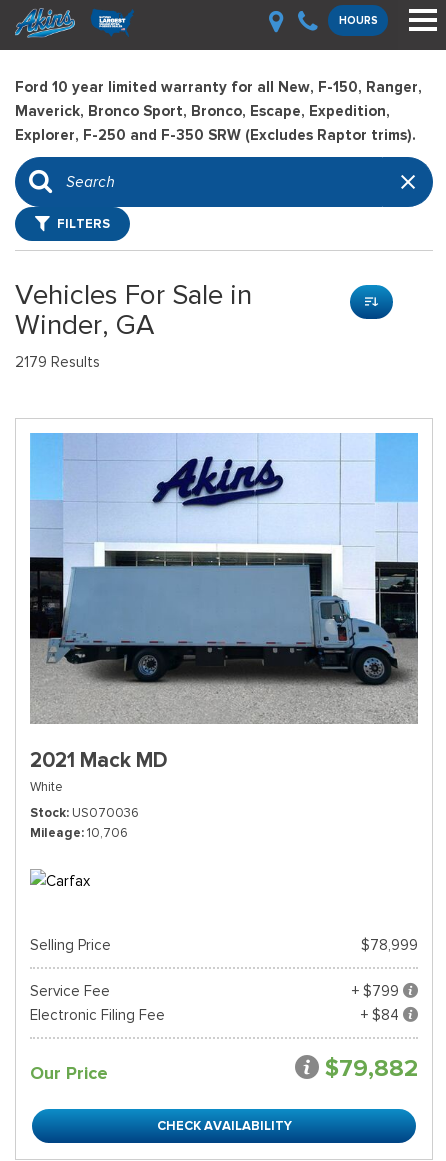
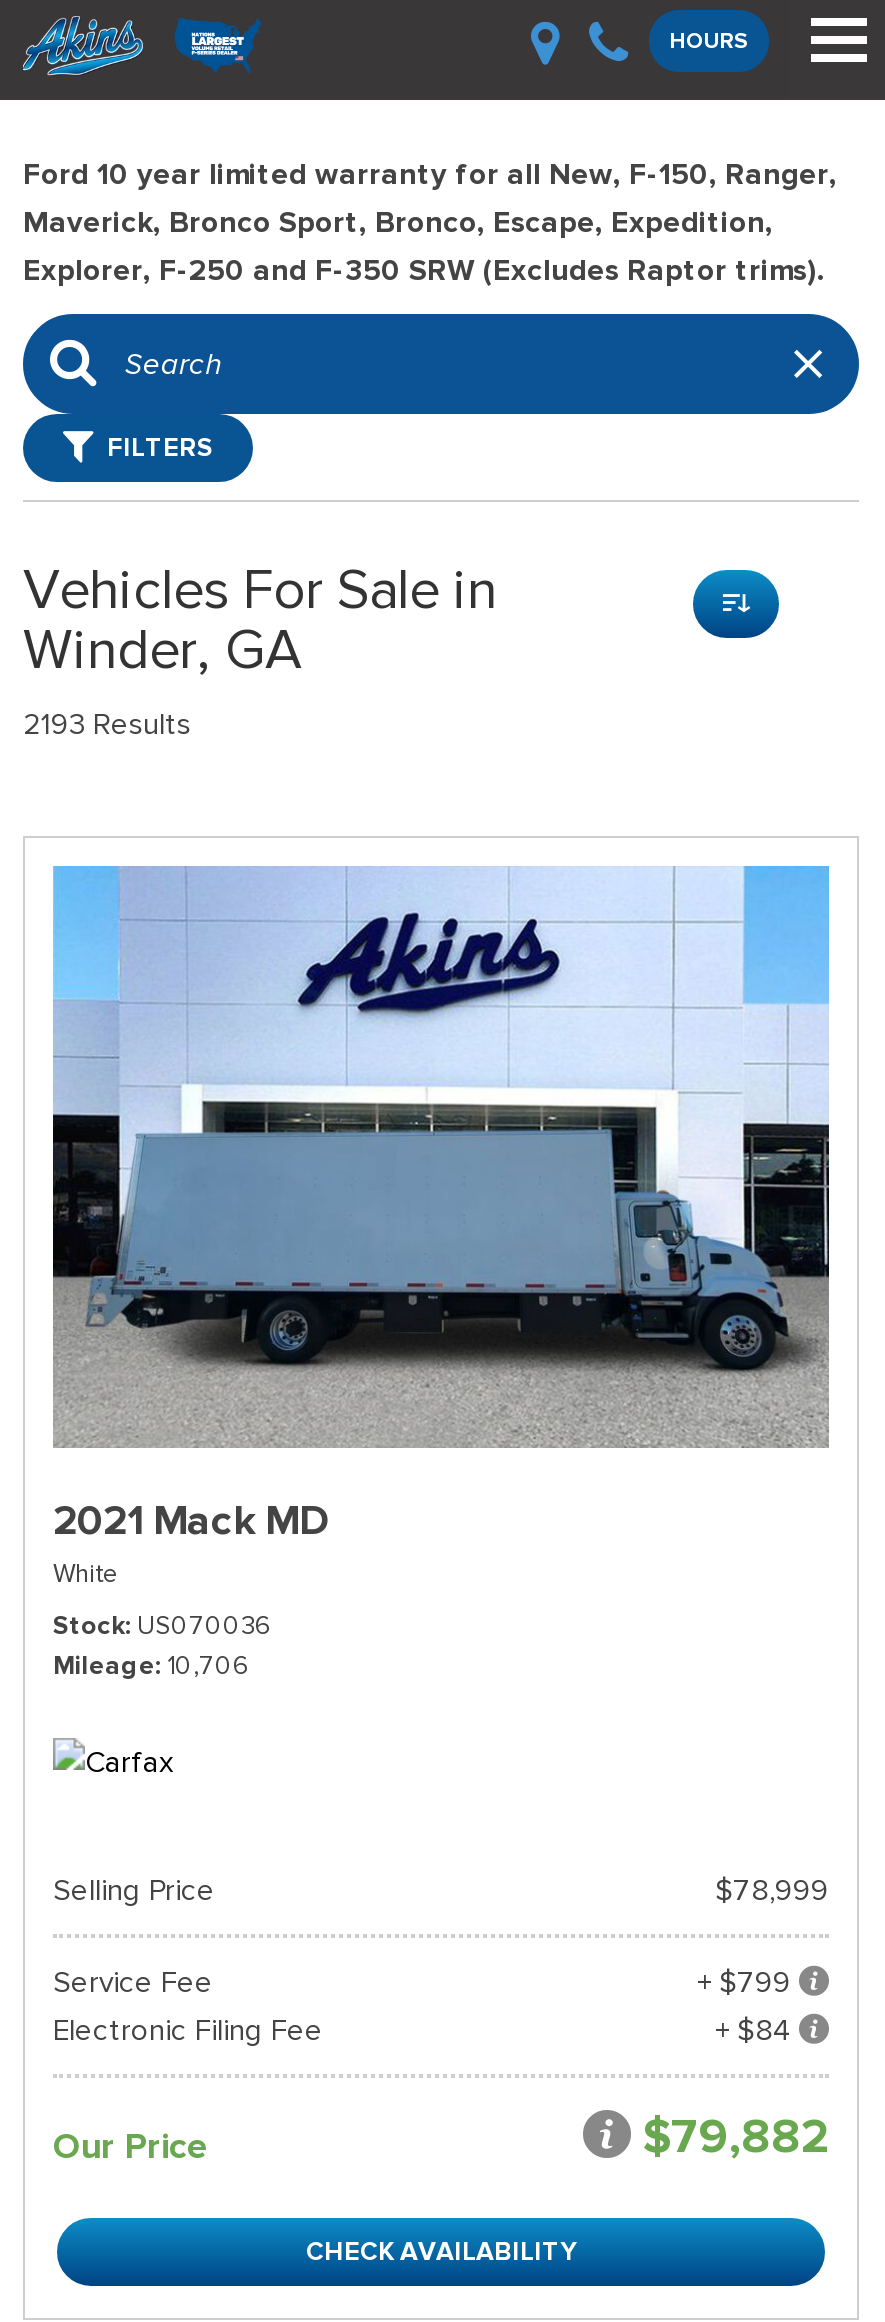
- 2179 Results
+ 2193 Results
